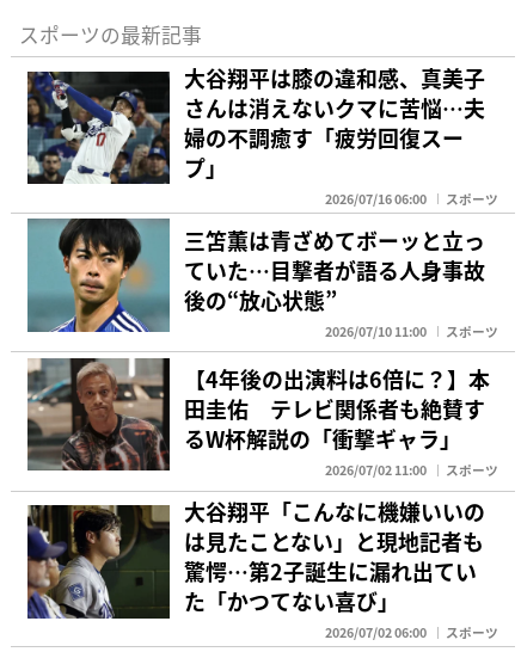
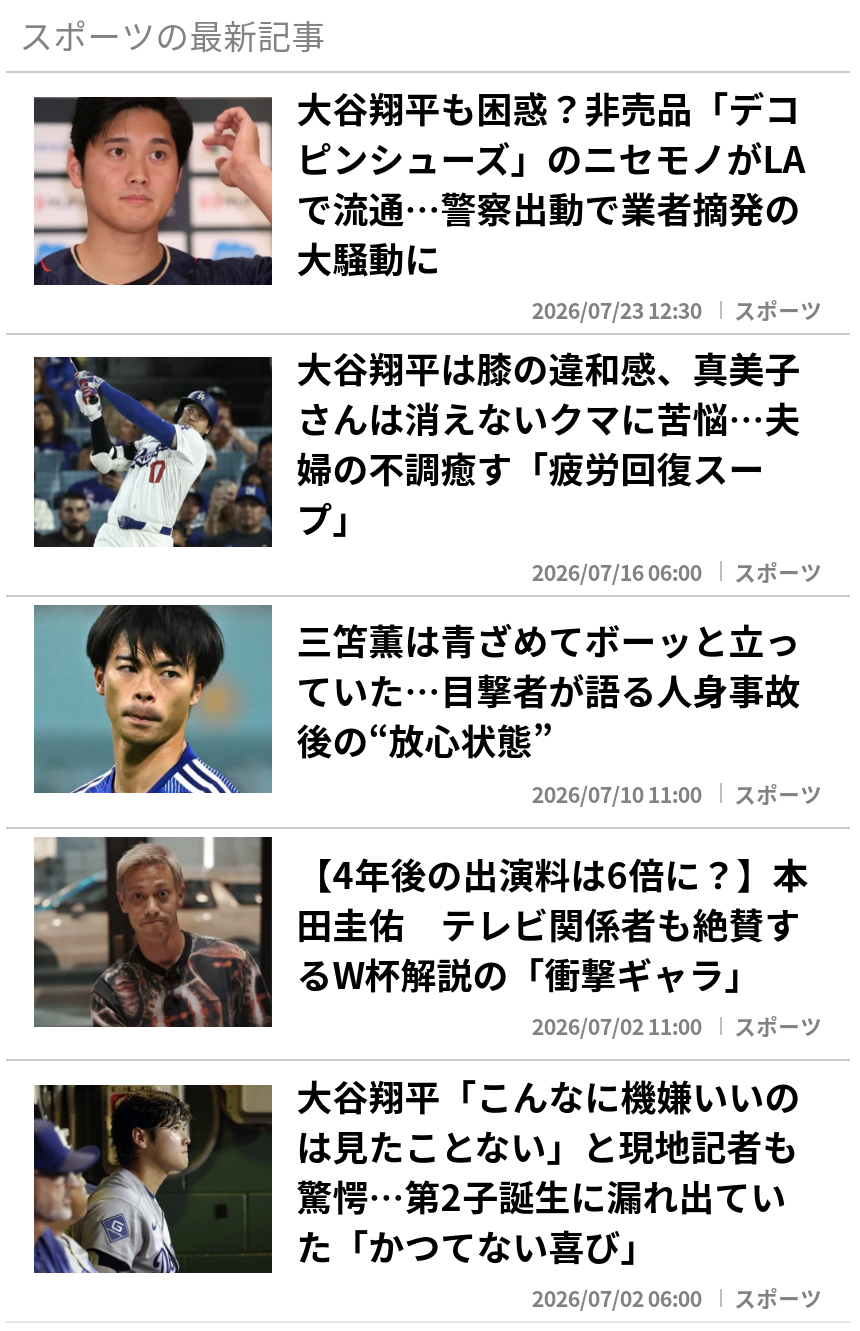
+ [image]
+ 大谷翔平も困惑？非売品「デコ
+ ピンシューズ」のニセモノがLA
+ で流通…警察出動で業者摘発の
+ 大騒動に
+ 2026/07/23 12:30
+ スポーツ
